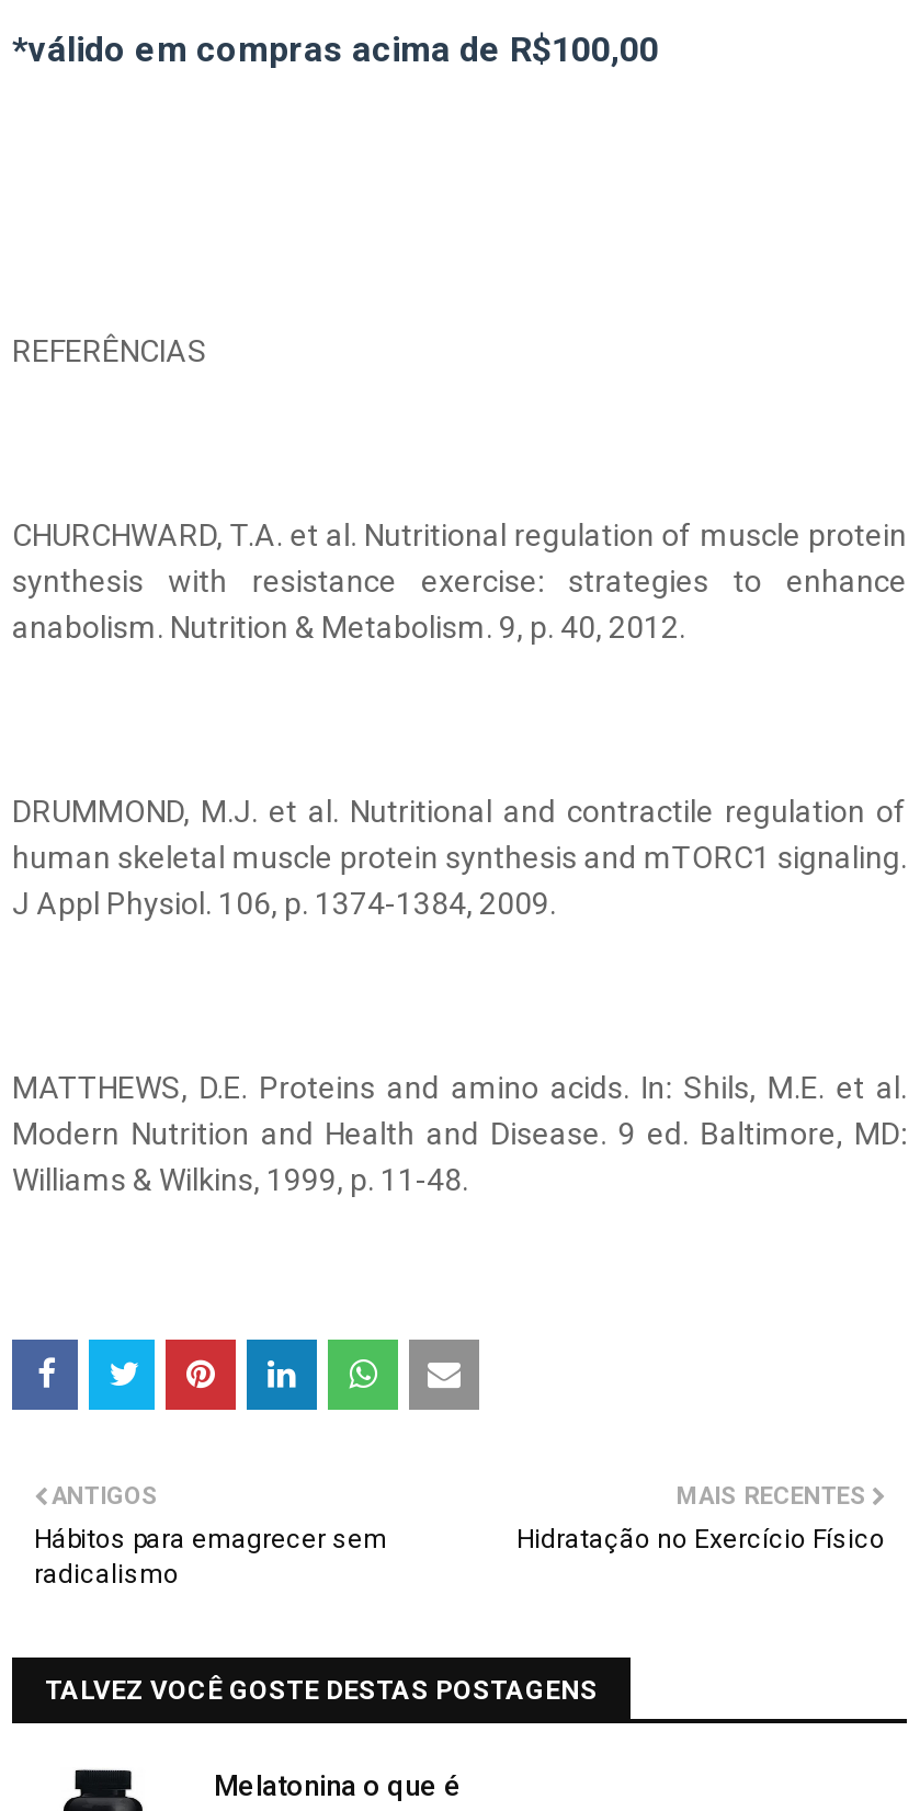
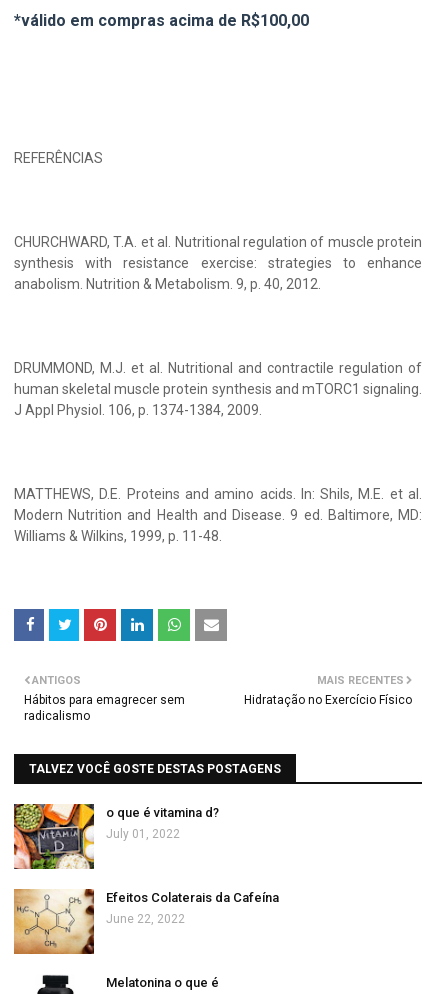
+ [image]
+ o que é vitamina d?
+ July 01, 2022

+ [image]
+ Efeitos Colaterais da Cafeína
+ June 22, 2022
